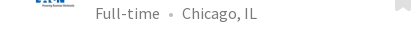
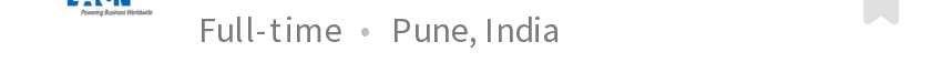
- Chicago, IL
+ Pune, India
